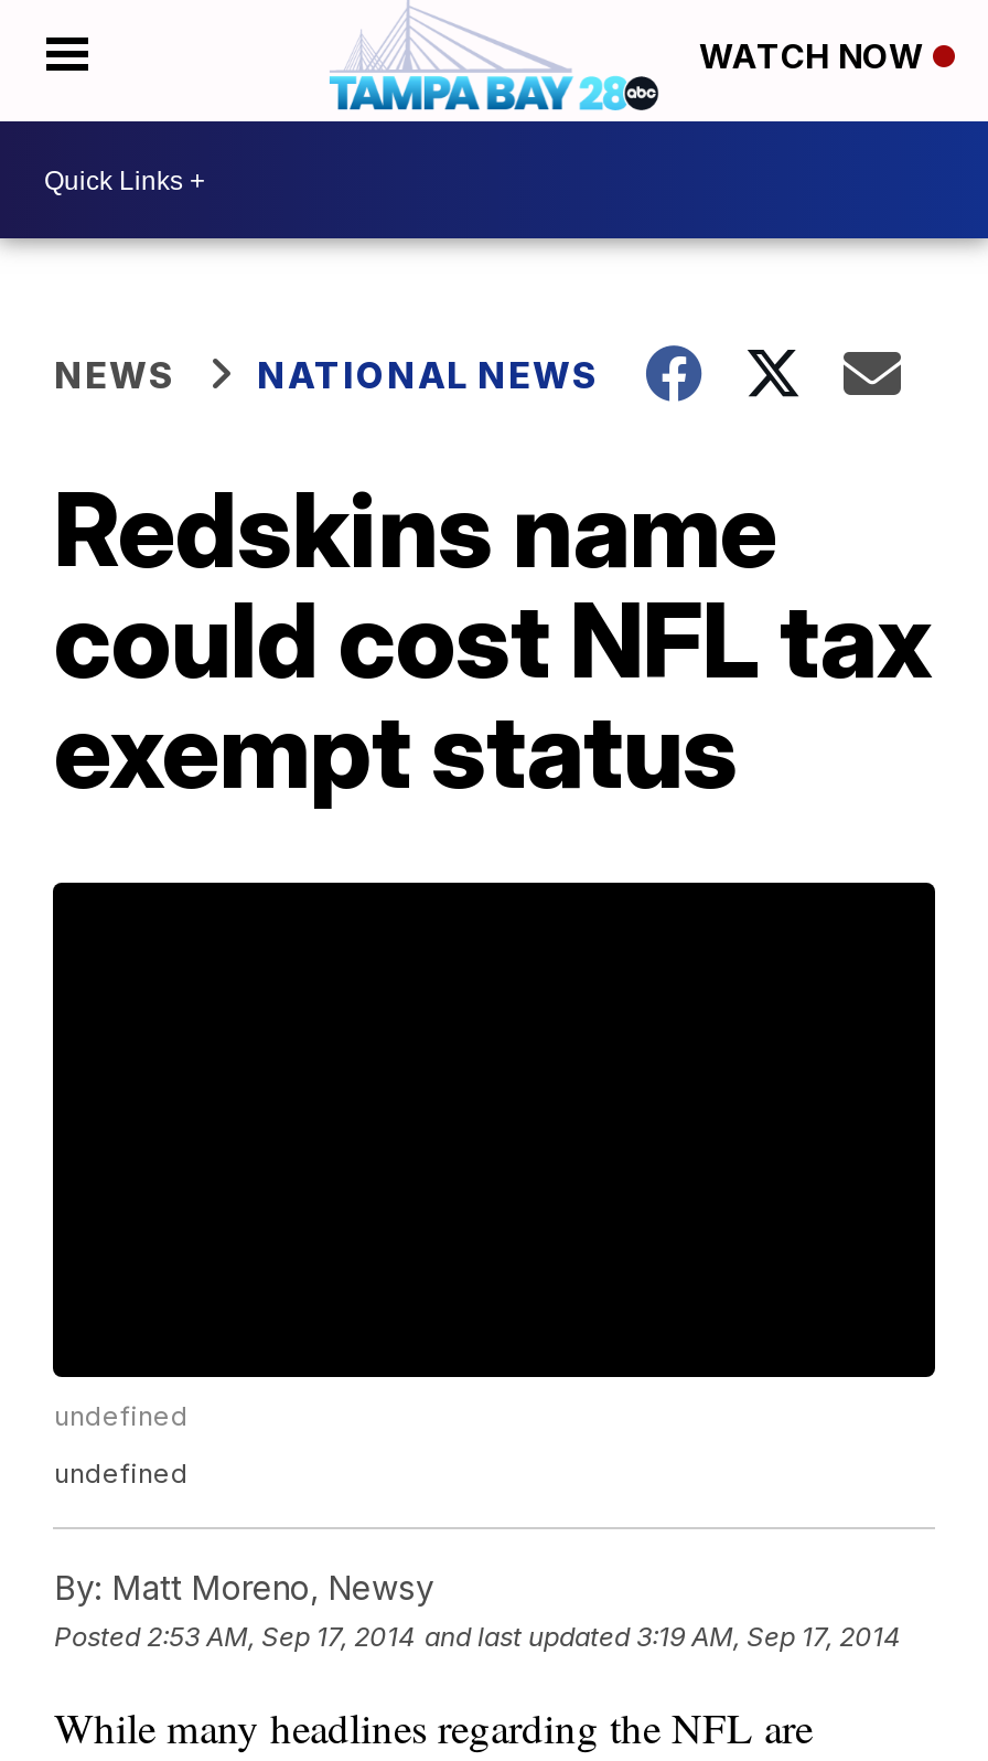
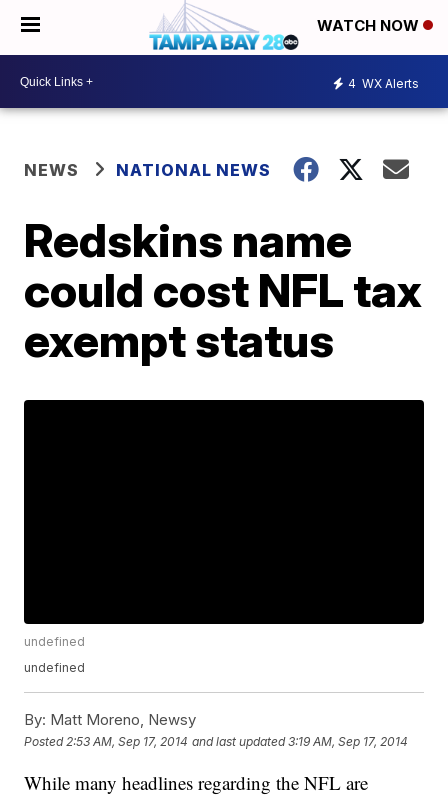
+ 4 WX Alerts
